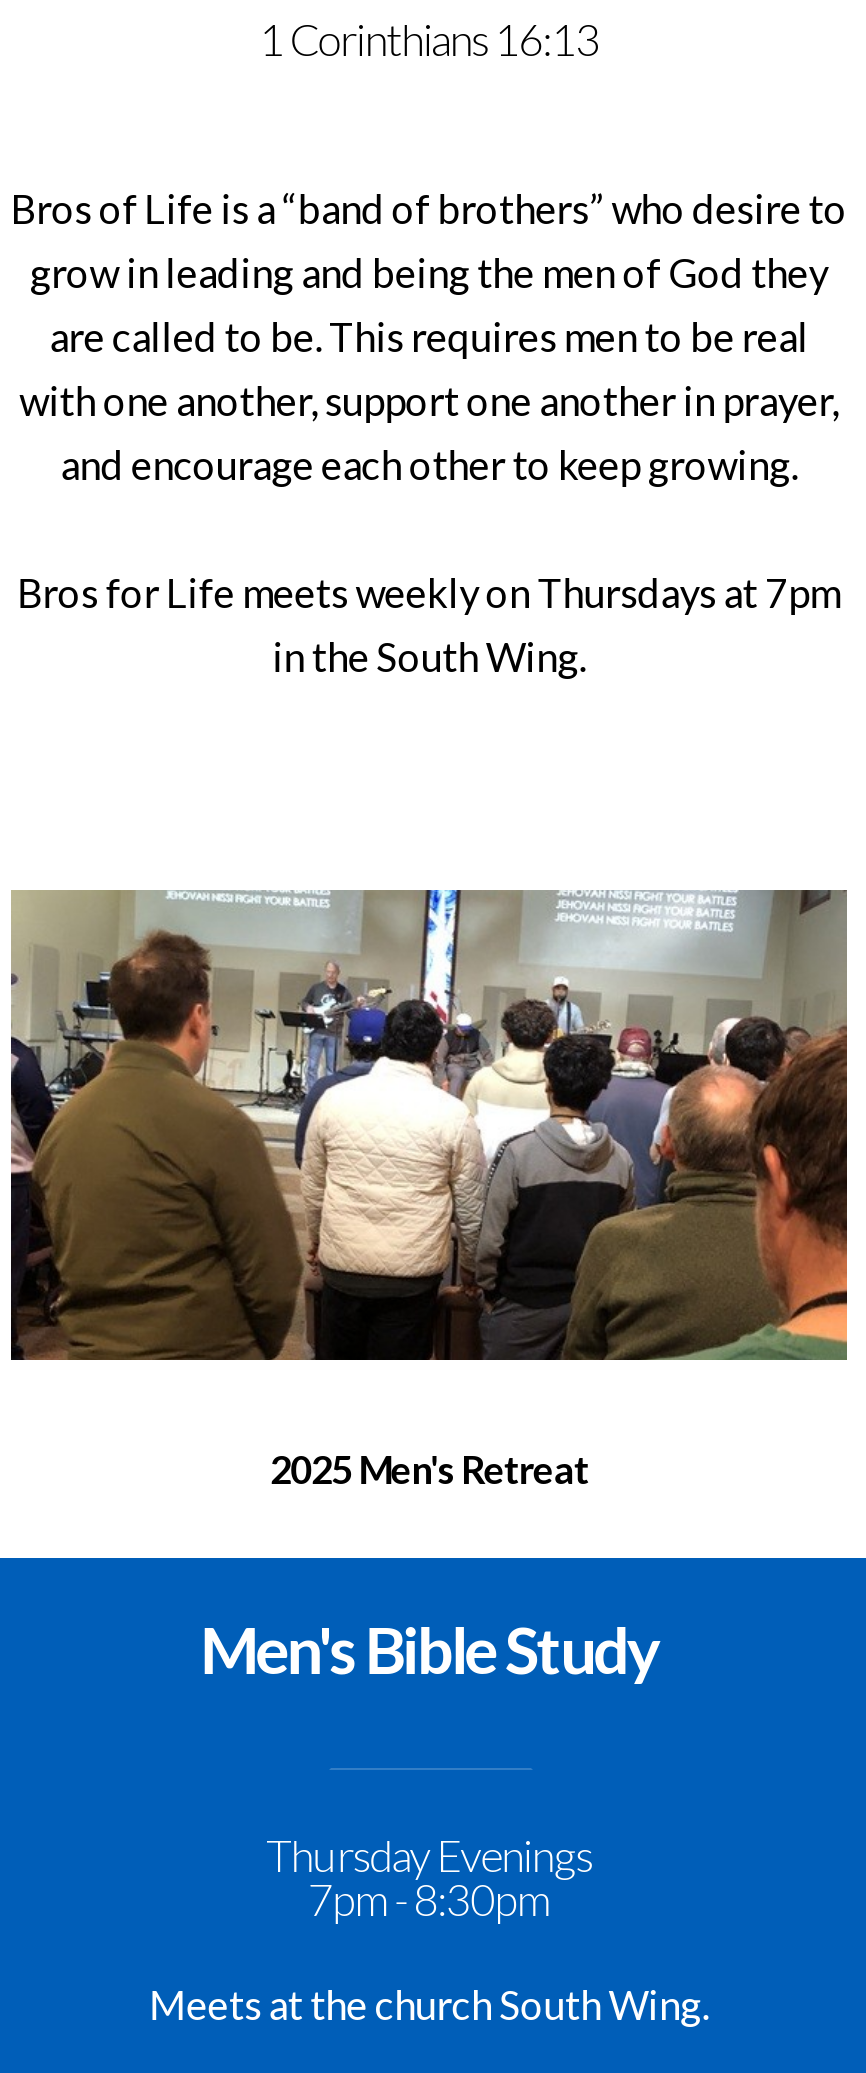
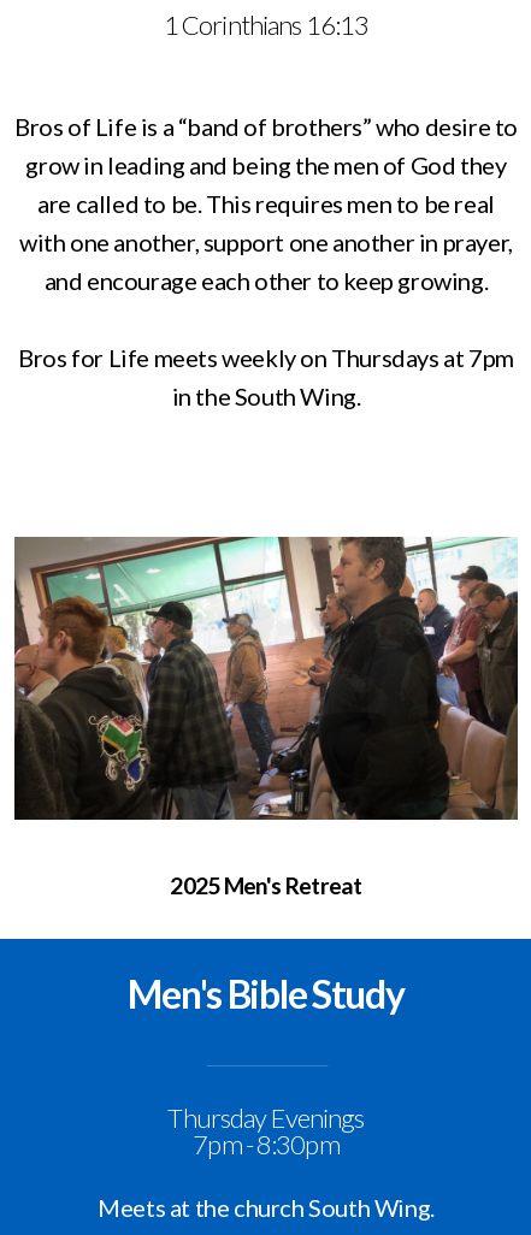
- [image]
+ [image]
